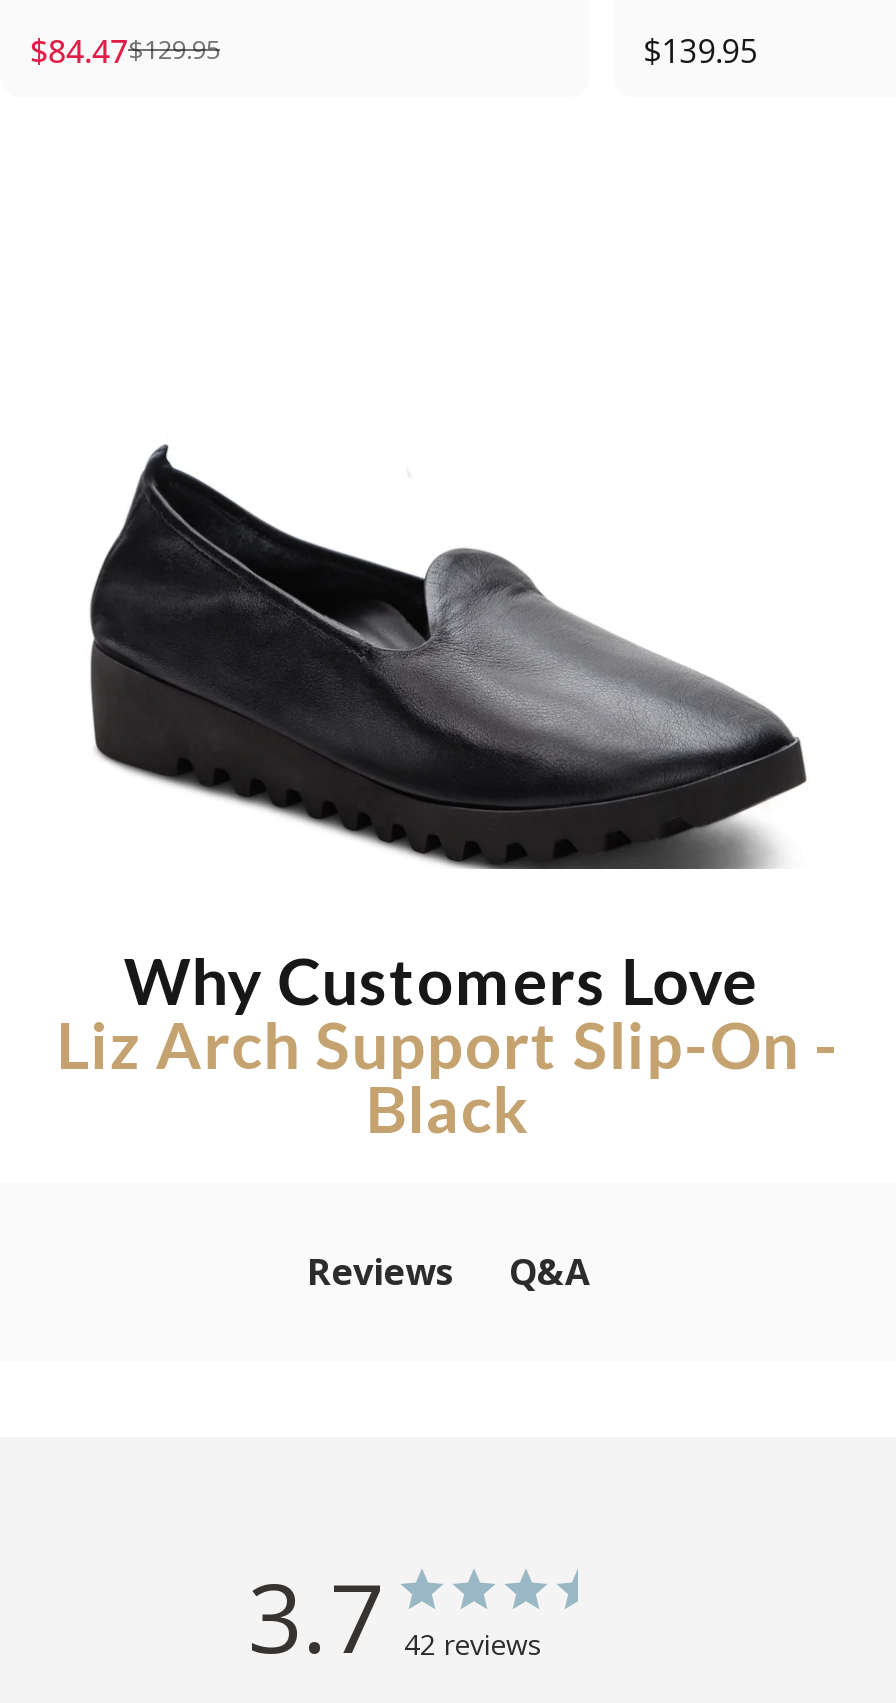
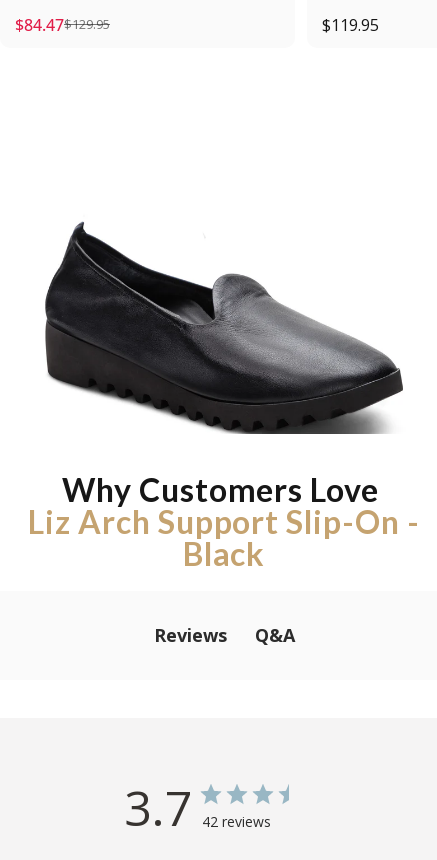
- $139.95
+ $119.95
